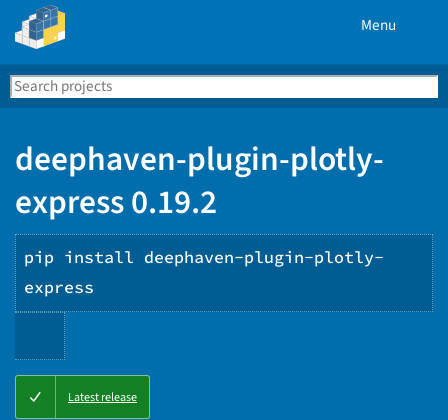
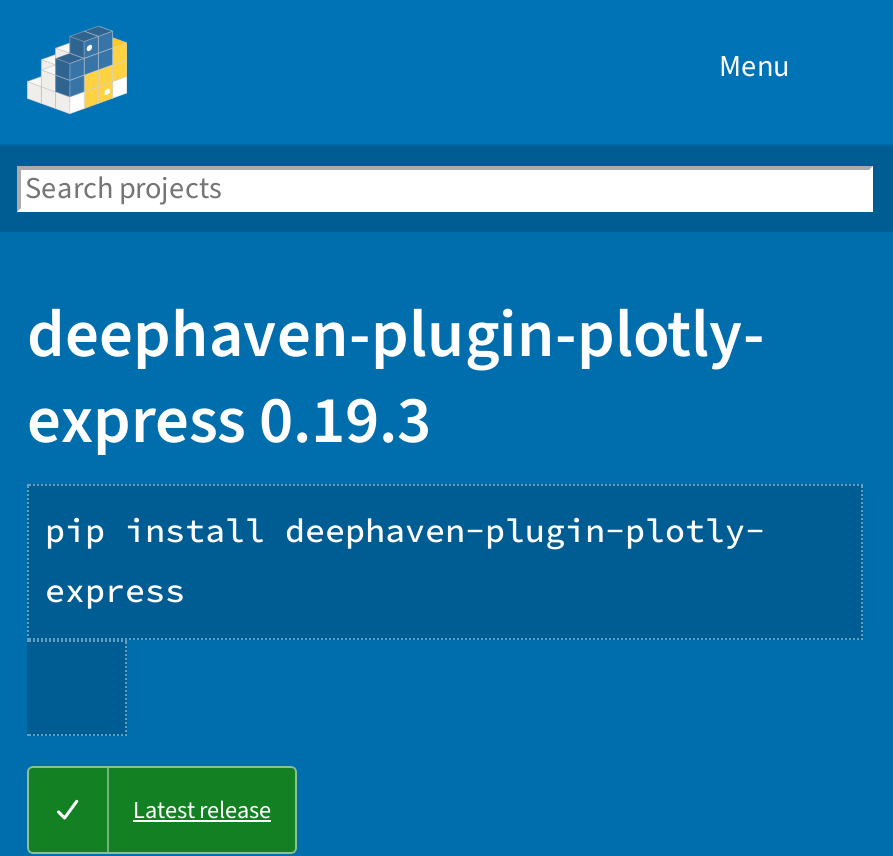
- express 0.19.2
+ express 0.19.3
